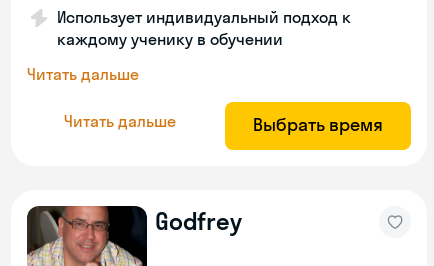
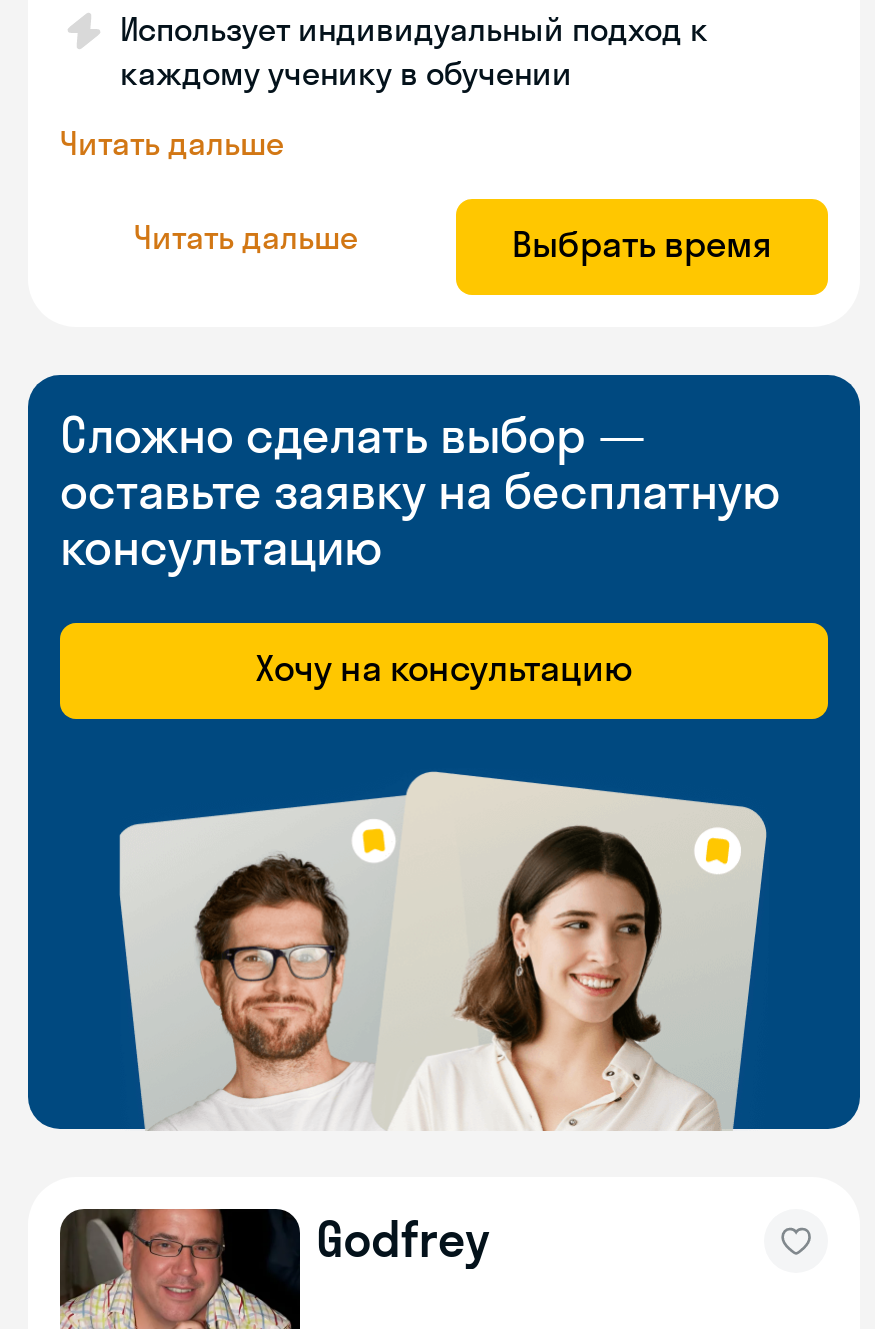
+ [image]
+ Сложно сделать выбор —
+ оставьте заявку на бесплатную
+ консультацию
+ Хочу на консультацию
